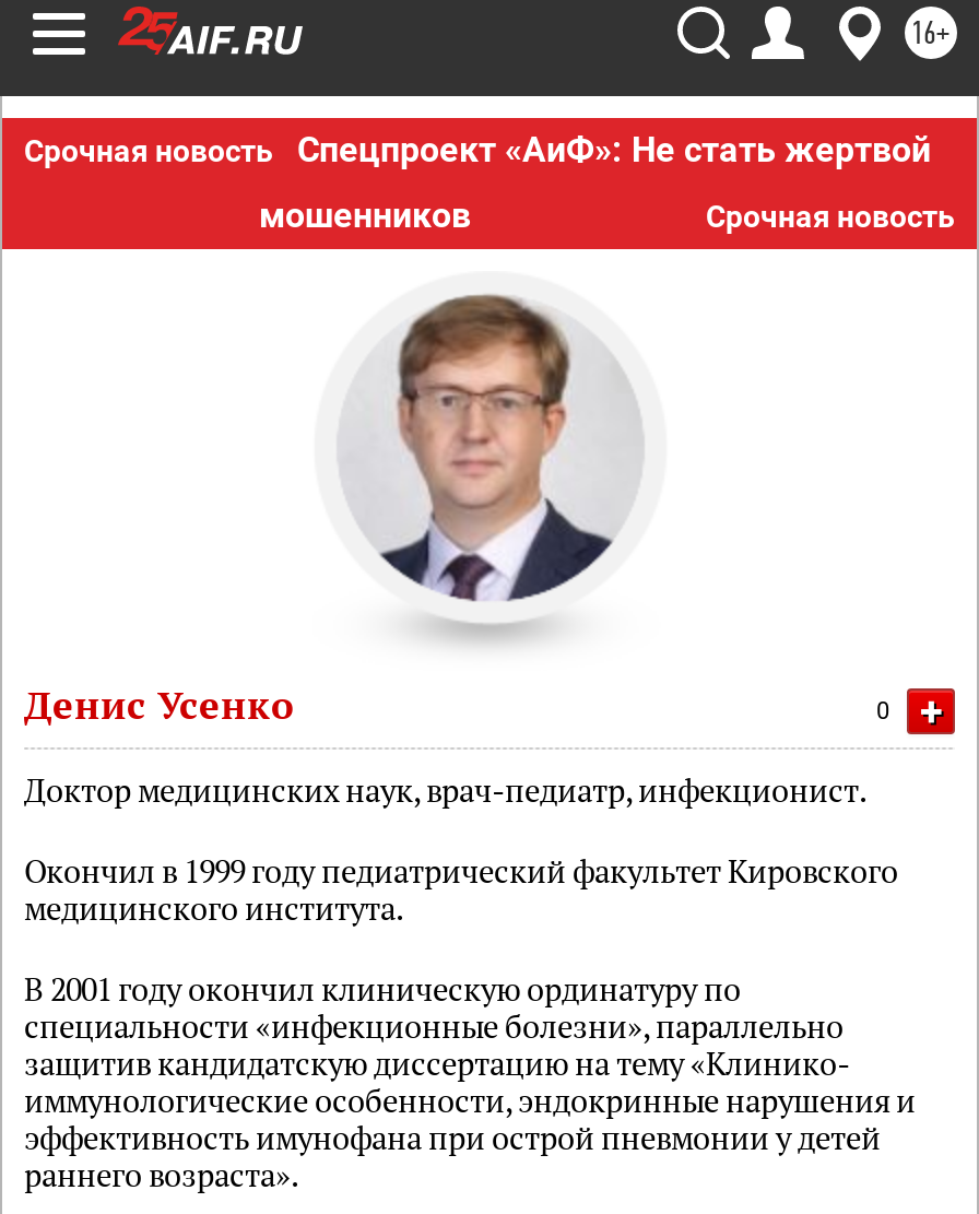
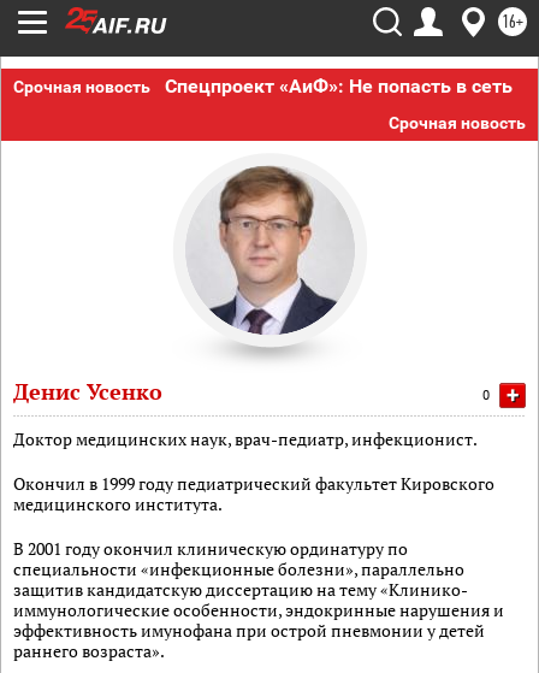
- Спецпроект «АиФ»: Не стать жертвой
- мошенников
+ Спецпроект «АиФ»: Не попасть в сеть
